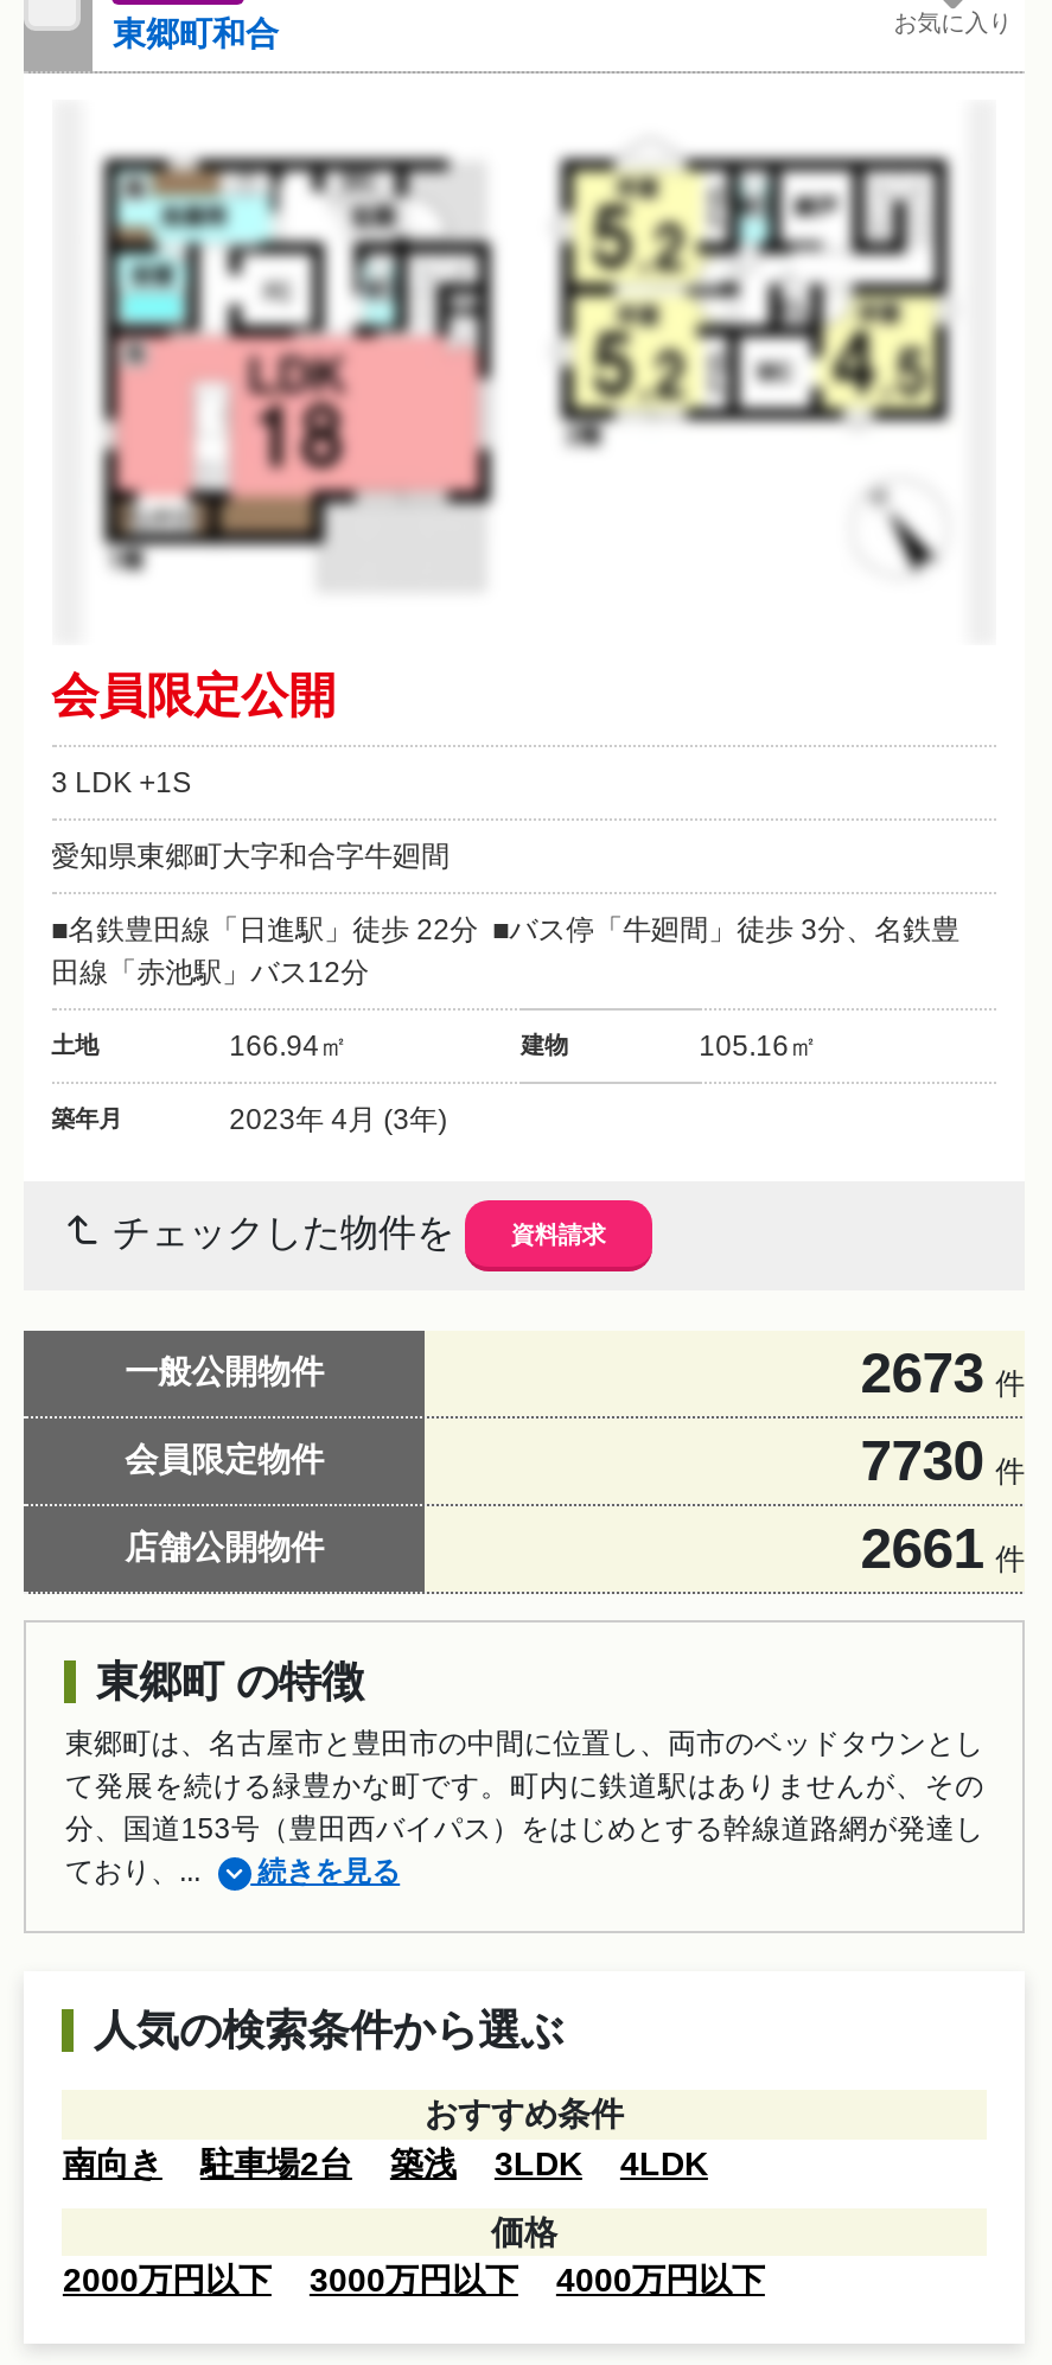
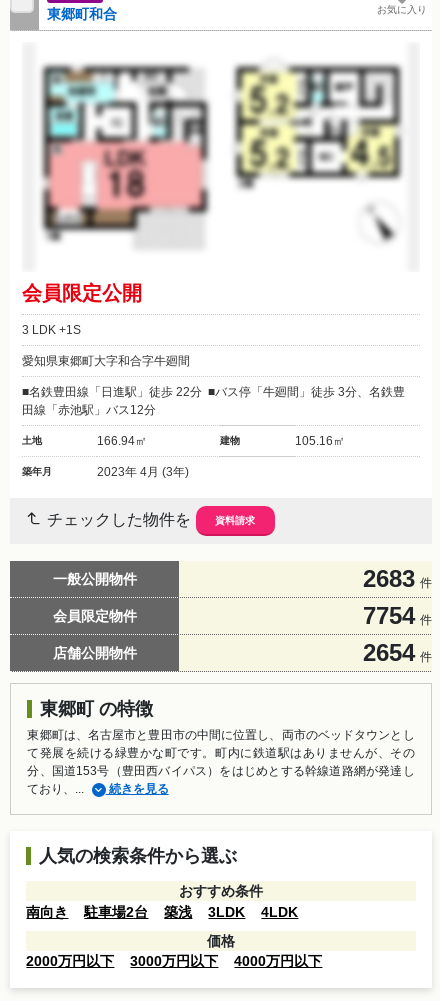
- 2673 件
+ 2683 件

- 7730 件
+ 7754 件

- 2661 件
+ 2654 件
